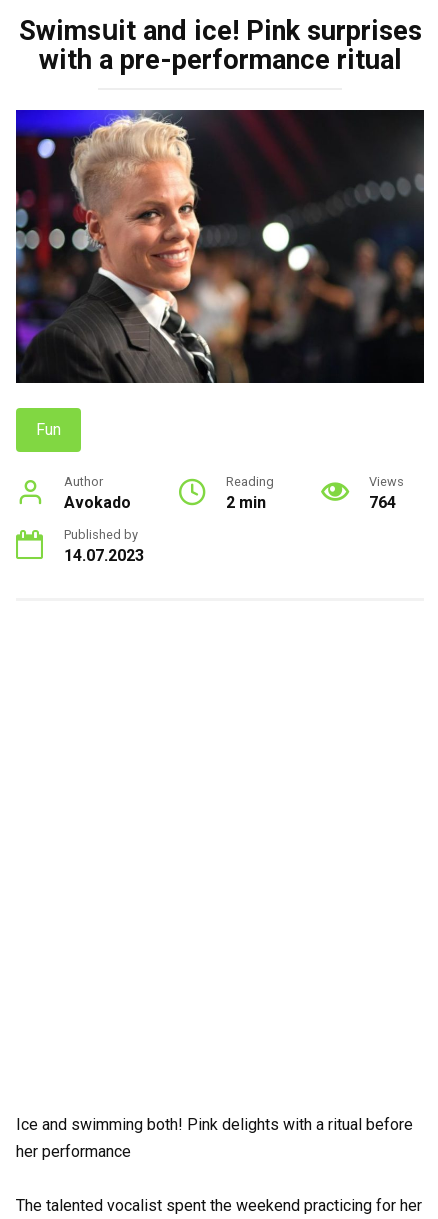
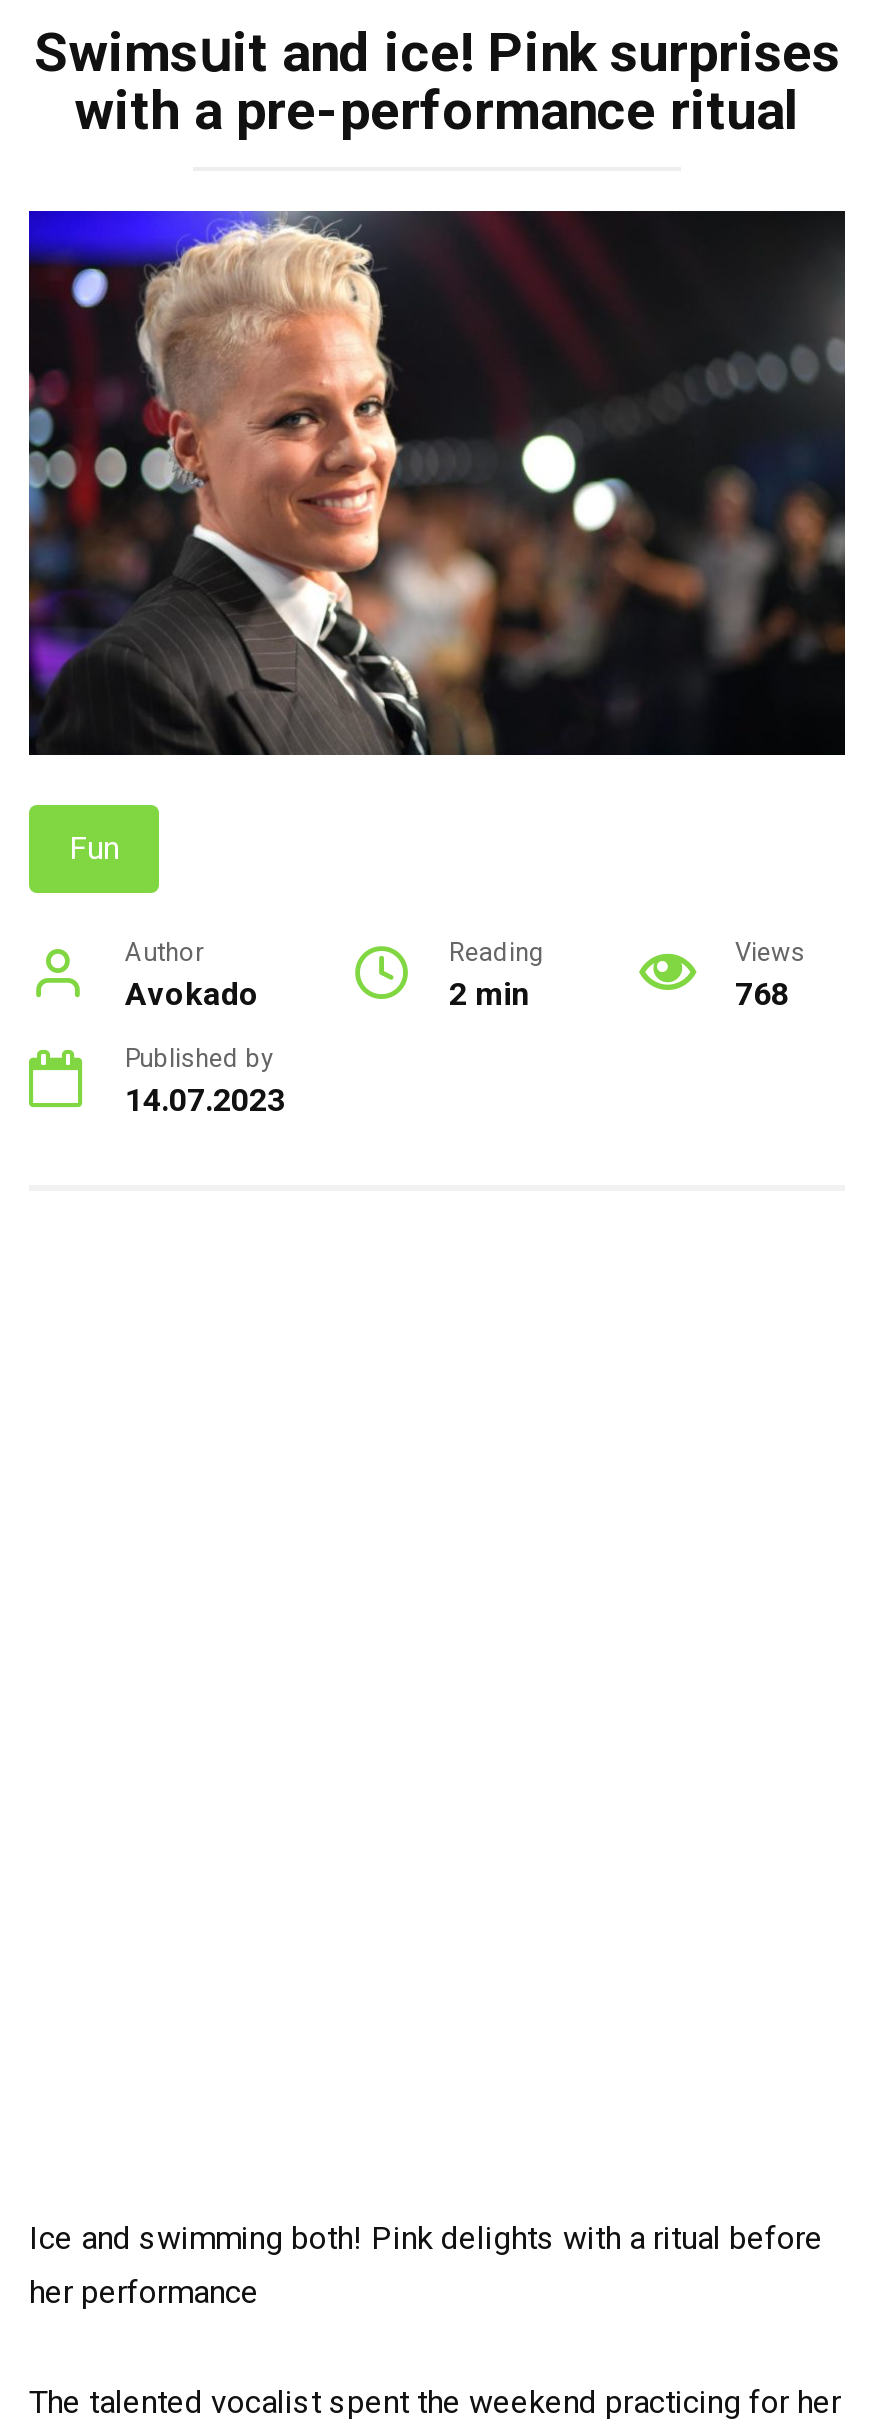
- 764
+ 768
